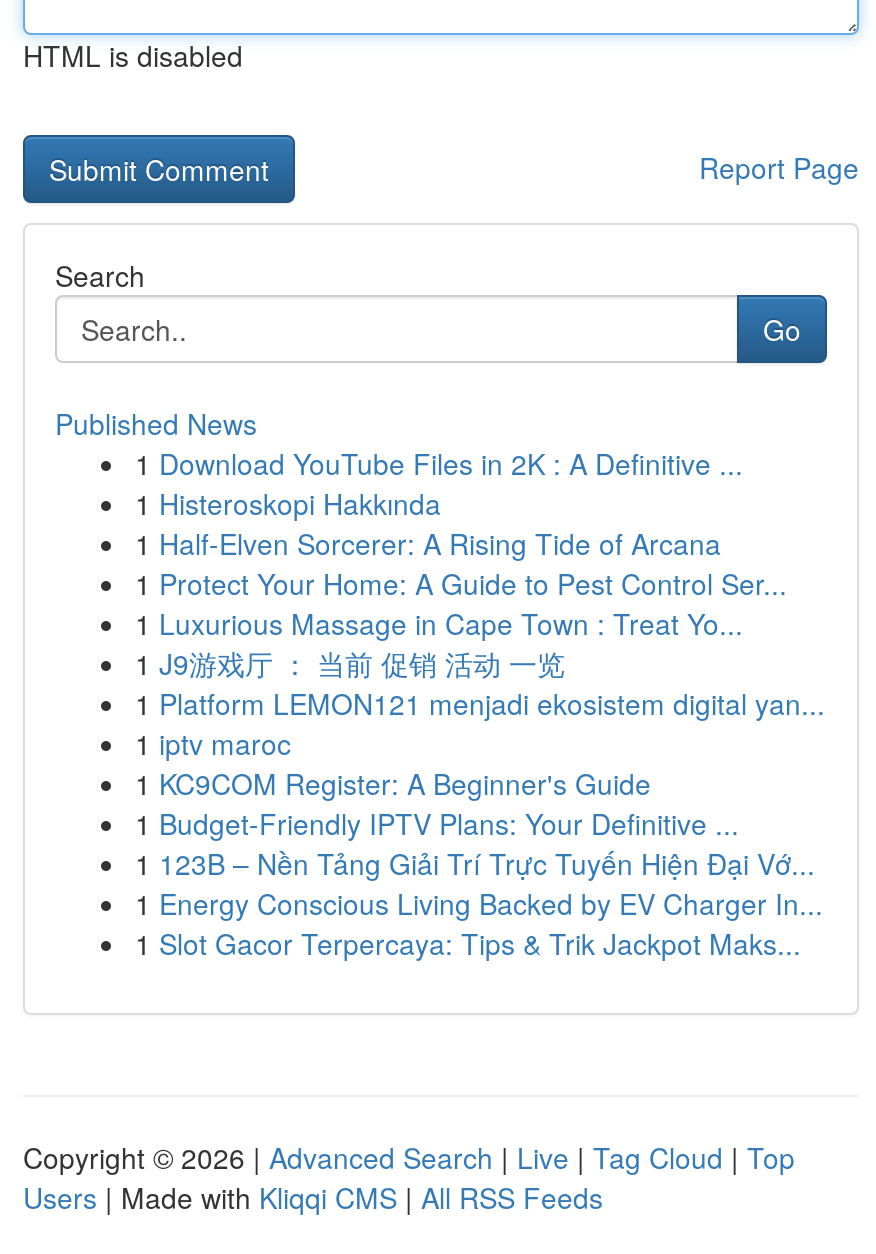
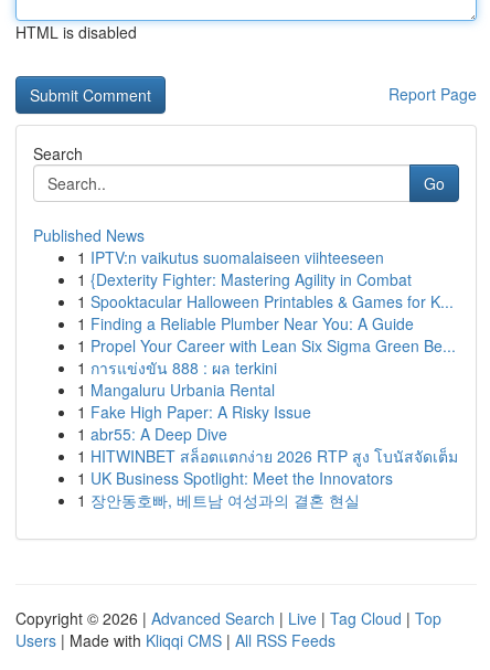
- 1 Download YouTube Files in 2K : A Definitive ...
- 1 Histeroskopi Hakkında
- 1 Half-Elven Sorcerer: A Rising Tide of Arcana
- 1 Protect Your Home: A Guide to Pest Control Ser...
- 1 Luxurious Massage in Cape Town : Treat Yo...
- 1 J9游戏厅 ： 当前 促销 活动 一览
- 1 Platform LEMON121 menjadi ekosistem digital yan...
- 1 iptv maroc
- 1 KC9COM Register: A Beginner's Guide
- 1 Budget-Friendly IPTV Plans: Your Definitive ...
- 1 123B – Nền Tảng Giải Trí Trực Tuyến Hiện Đại Vớ...
- 1 Energy Conscious Living Backed by EV Charger In...
- 1 Slot Gacor Terpercaya: Tips & Trik Jackpot Maks...
+ 1 IPTV:n vaikutus suomalaiseen viihteeseen
+ 1 {Dexterity Fighter: Mastering Agility in Combat
+ 1 Spooktacular Halloween Printables & Games for K...
+ 1 Finding a Reliable Plumber Near You: A Guide
+ 1 Propel Your Career with Lean Six Sigma Green Be...
+ 1 การแข่งขัน 888 : ผล terkini
+ 1 Mangaluru Urbania Rental
+ 1 Fake High Paper: A Risky Issue
+ 1 abr55: A Deep Dive
+ 1 HITWINBET สล็อตแตกง่าย 2026 RTP สูง โบนัสจัดเต็ม
+ 1 UK Business Spotlight: Meet the Innovators
+ 1 장안동호빠, 베트남 여성과의 결혼 현실
